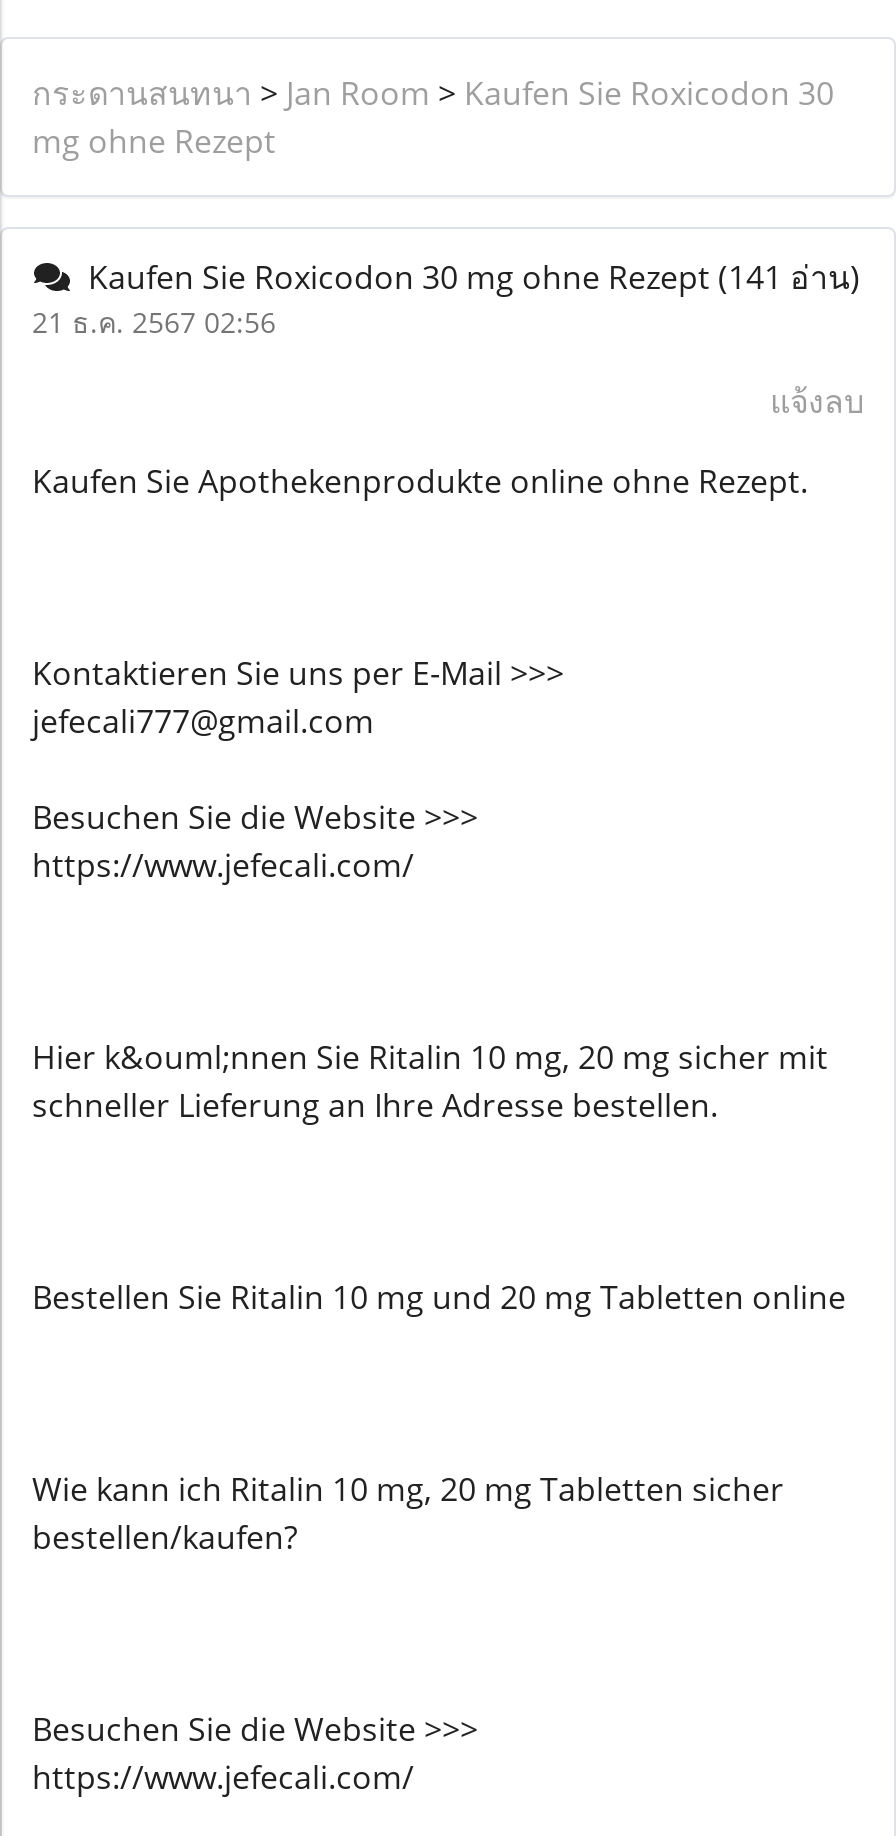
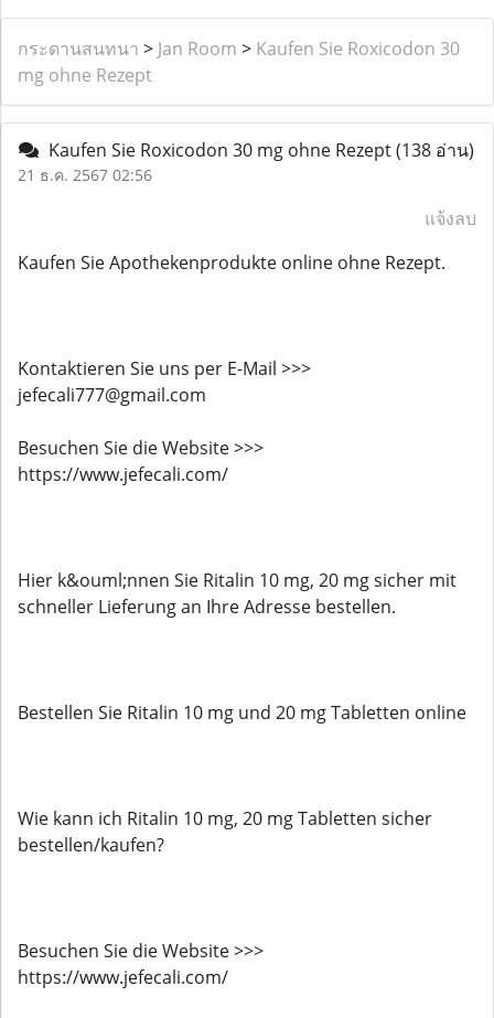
- Kaufen Sie Roxicodon 30 mg ohne Rezept (141 อ่าน)
+ Kaufen Sie Roxicodon 30 mg ohne Rezept (138 อ่าน)
